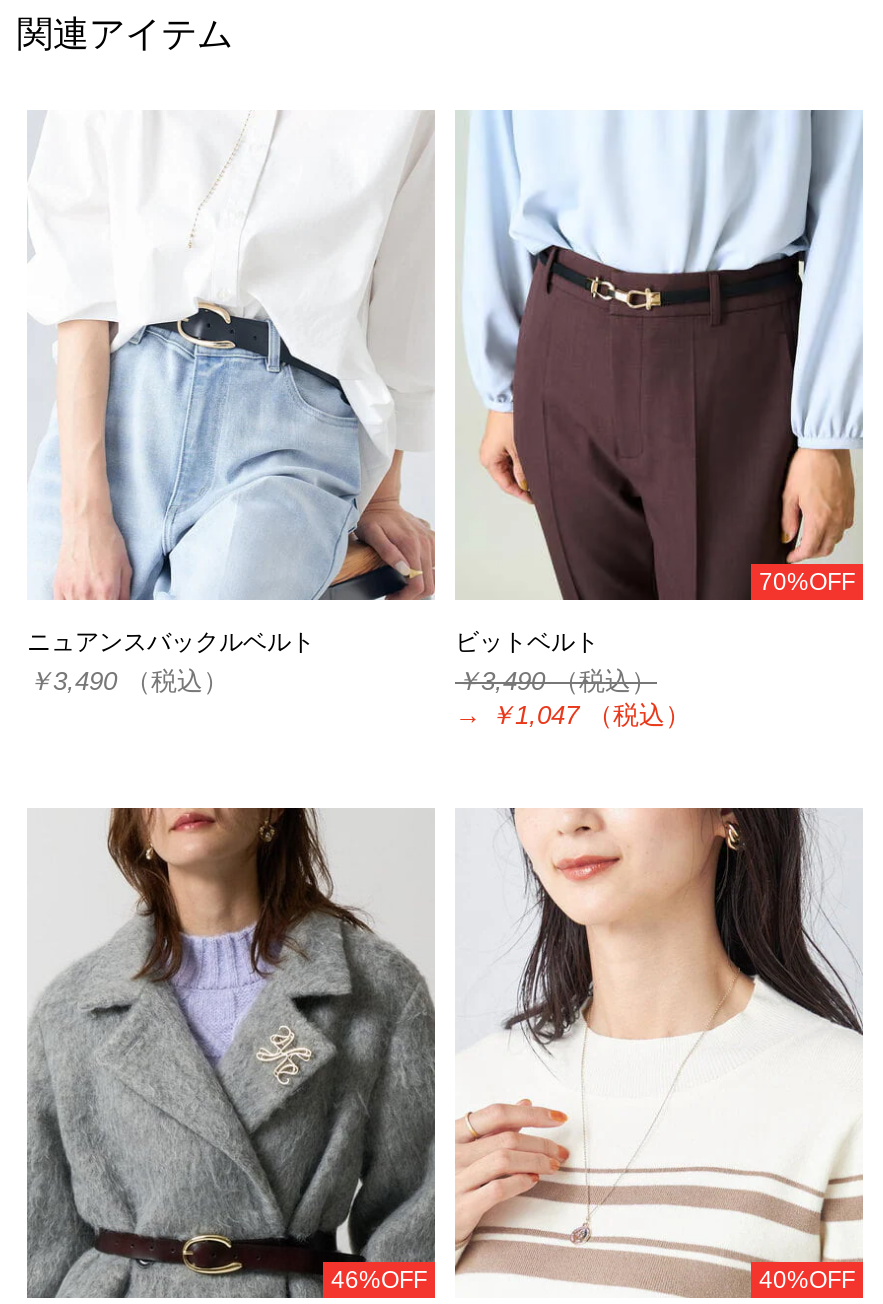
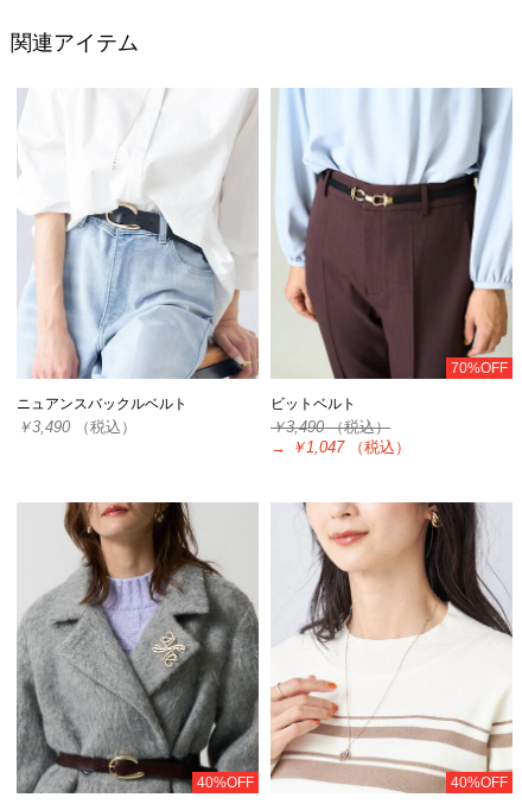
- 46%OFF
+ 40%OFF
